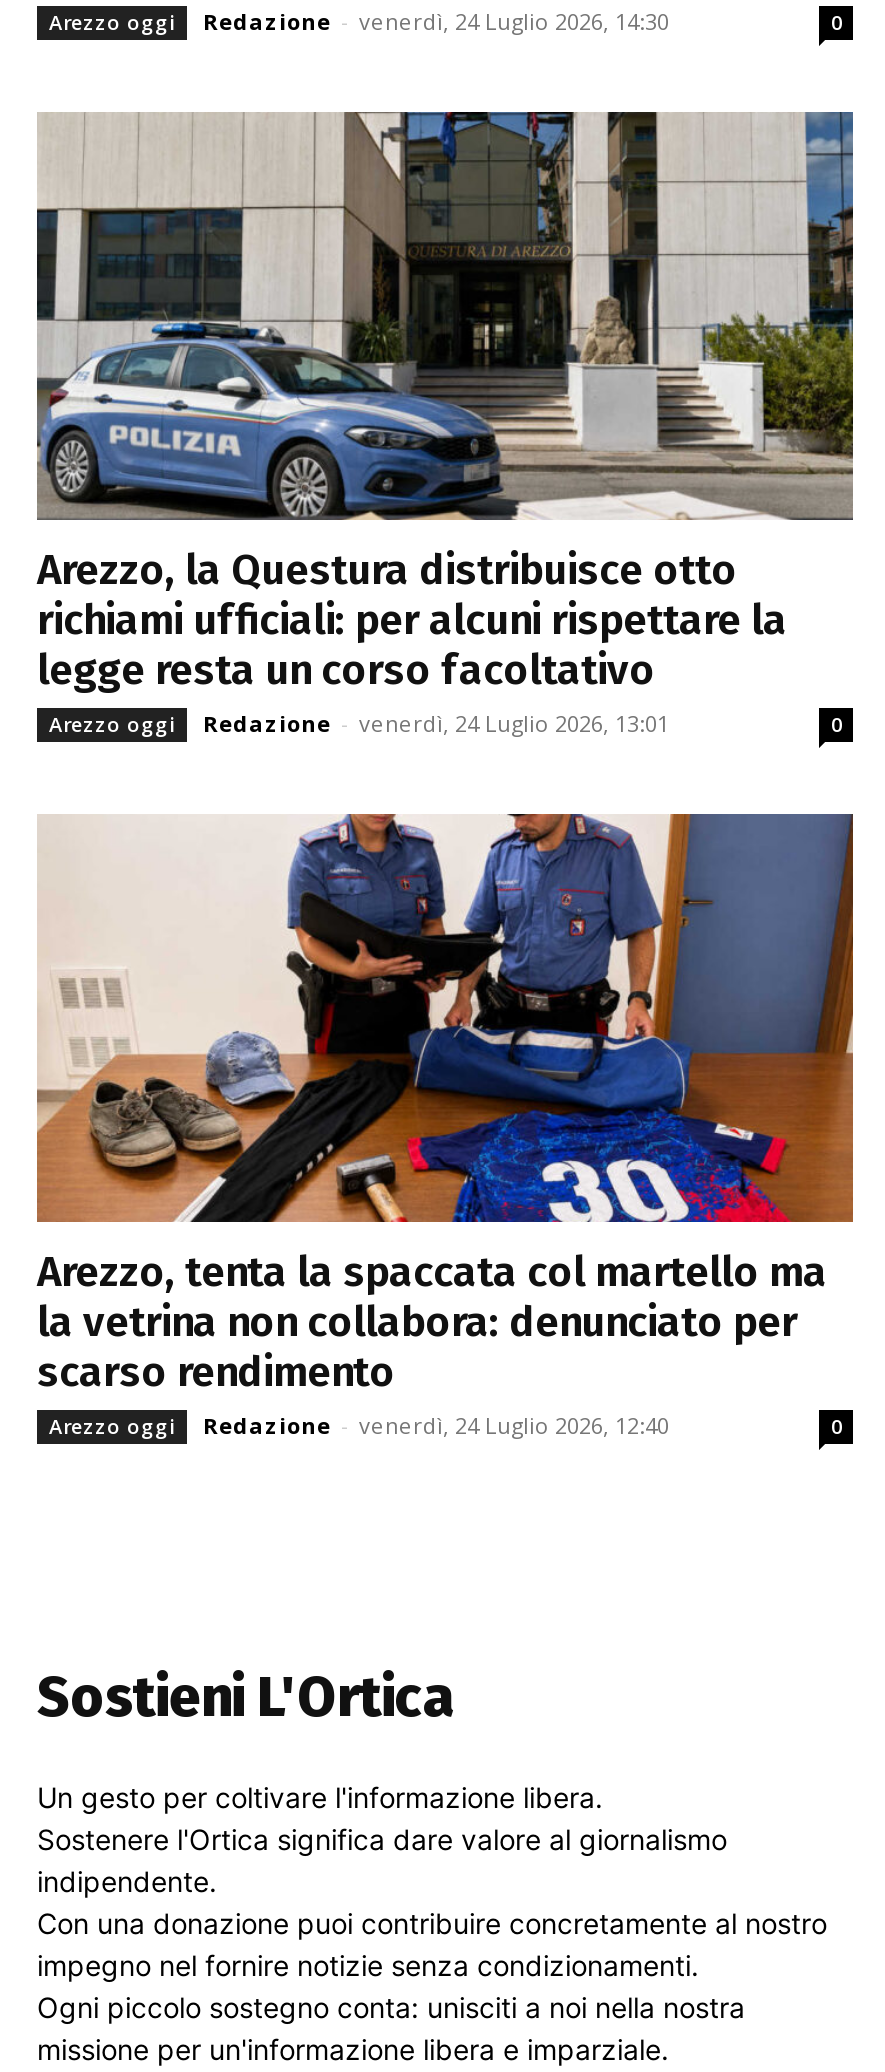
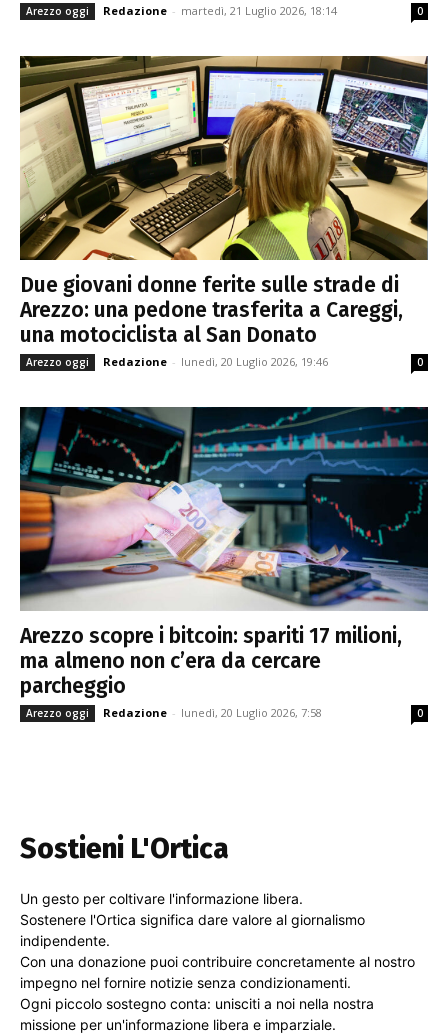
- Redazione - venerdì, 24 Luglio 2026, 14:30
+ Redazione - martedì, 21 Luglio 2026, 18:14

- [image]
- Arezzo, la Questura distribuisce otto
- richiami ufficiali: per alcuni rispettare la
- legge resta un corso facoltativo
+ [image]
+ Due giovani donne ferite sulle strade di
+ Arezzo: una pedone trasferita a Careggi,
+ una motociclista al San Donato

- Redazione - venerdì, 24 Luglio 2026, 13:01
+ Redazione - lunedì, 20 Luglio 2026, 19:46

- [image]
- Arezzo, tenta la spaccata col martello ma
- la vetrina non collabora: denunciato per
- scarso rendimento
+ [image]
+ Arezzo scopre i bitcoin: spariti 17 milioni,
+ ma almeno non c’era da cercare
+ parcheggio

- Redazione - venerdì, 24 Luglio 2026, 12:40
+ Redazione - lunedì, 20 Luglio 2026, 7:58
